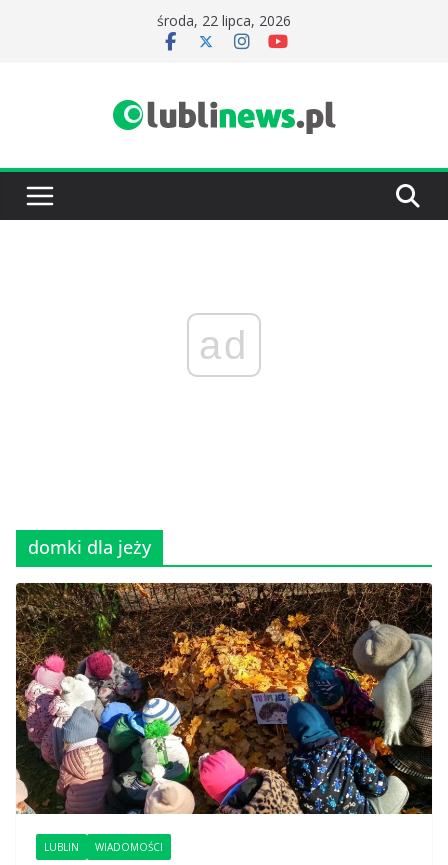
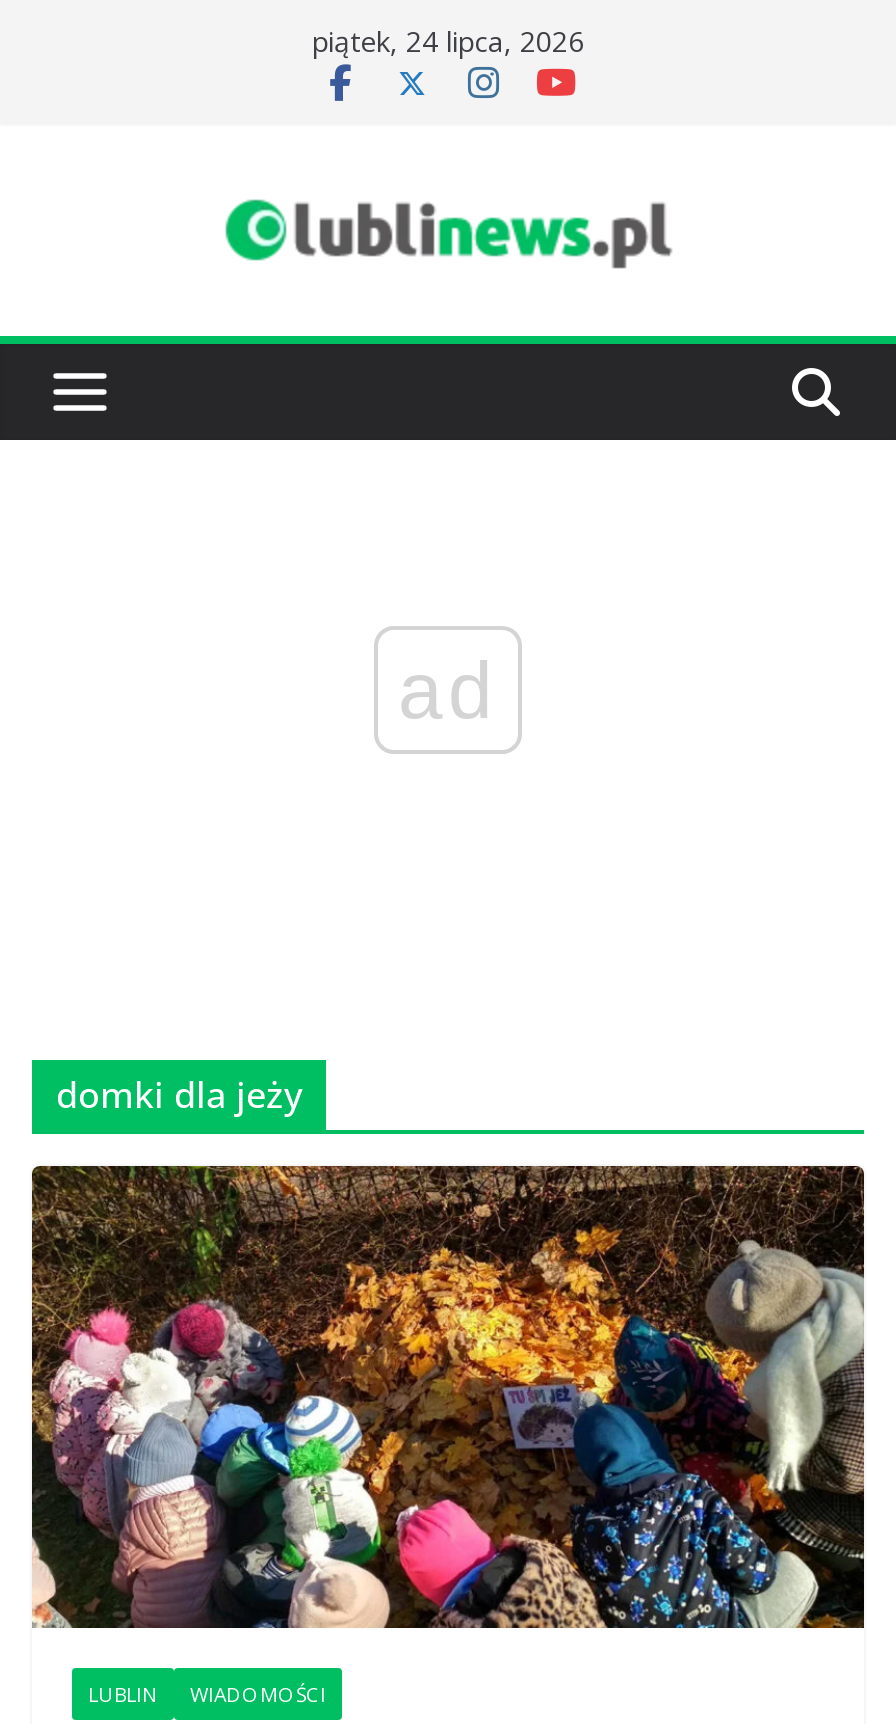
- środa, 22 lipca, 2026
+ piątek, 24 lipca, 2026
